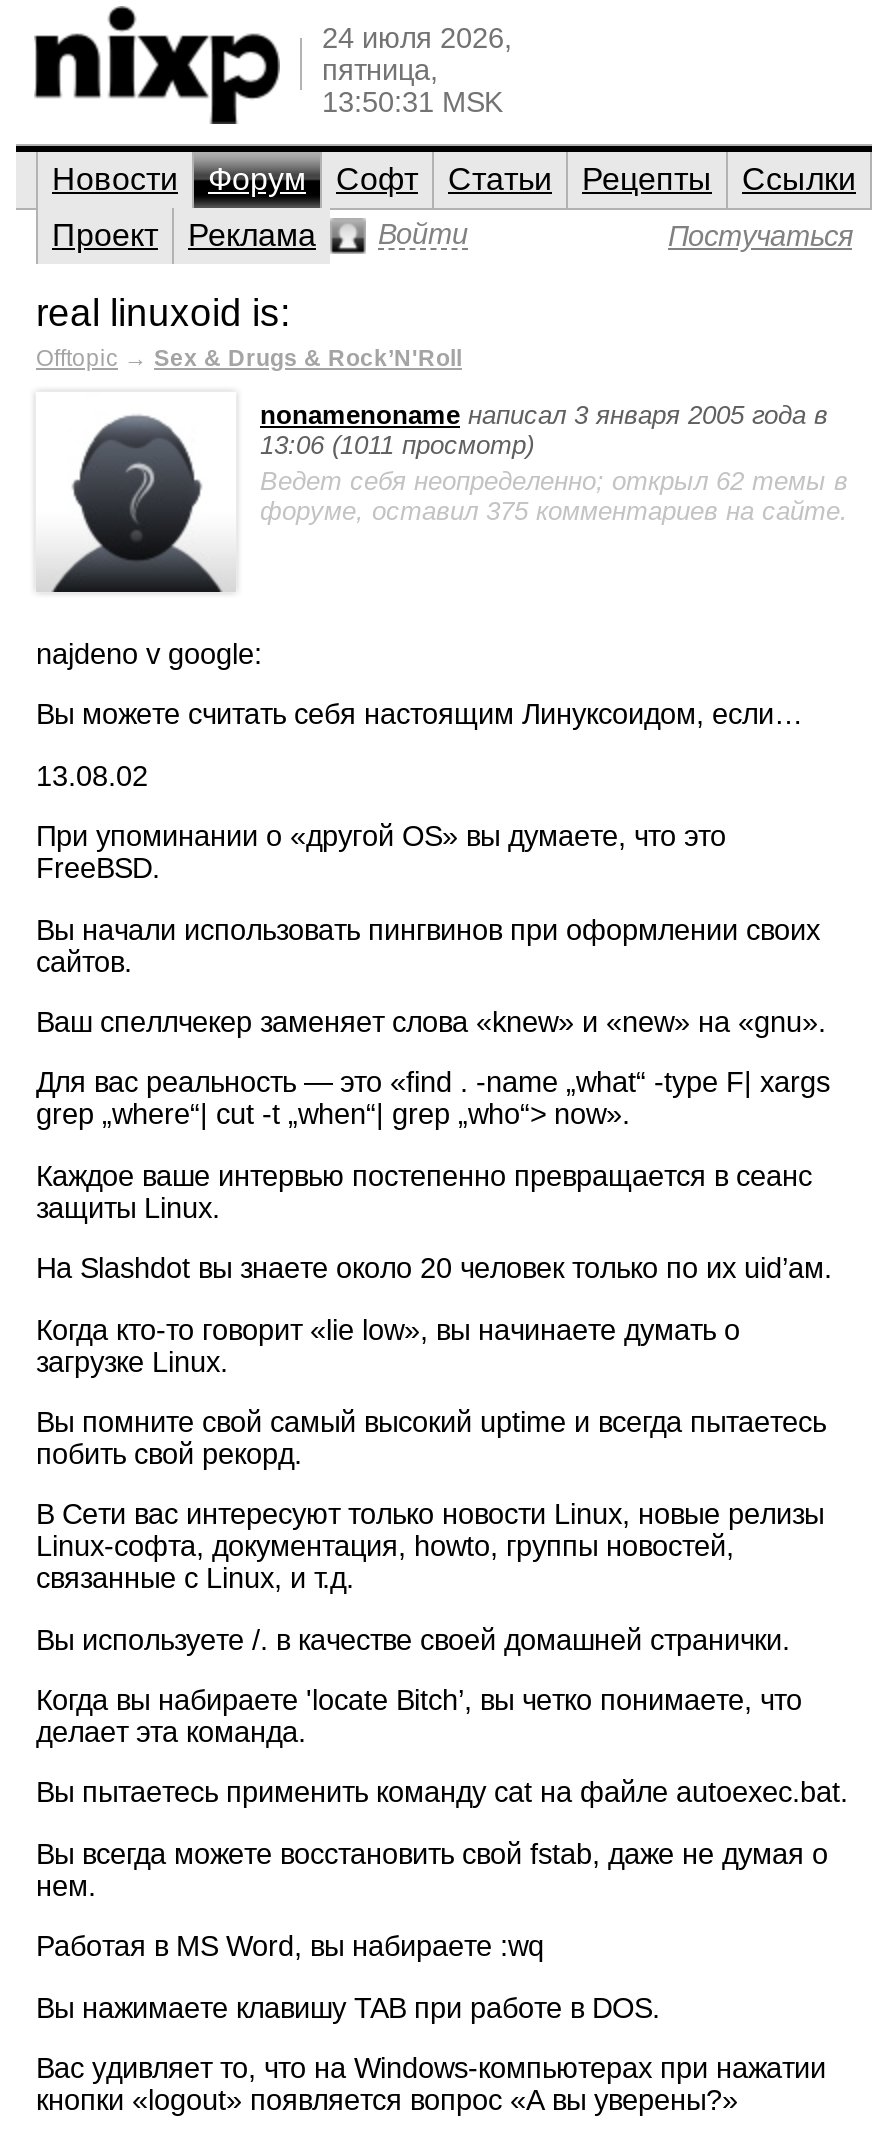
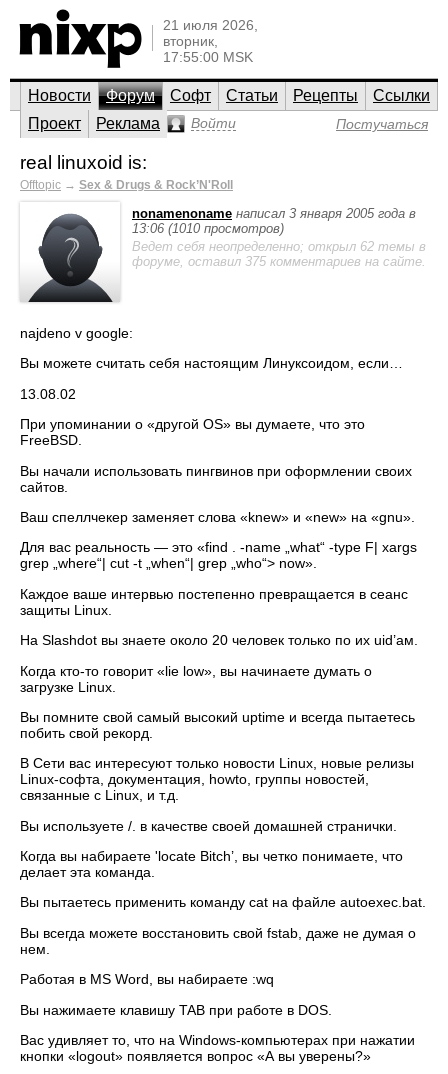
- 24 июля 2026,
- пятница,
- 13:50:31 MSK
+ 21 июля 2026,
+ вторник,
+ 17:55:00 MSK

- 13:06 (1011 просмотр)
+ 13:06 (1010 просмотров)
